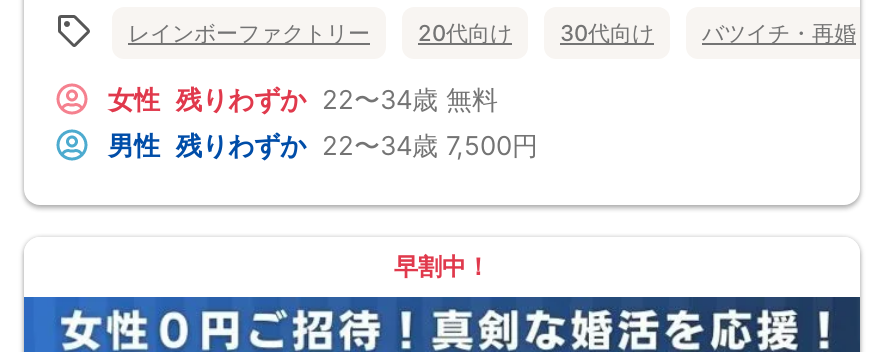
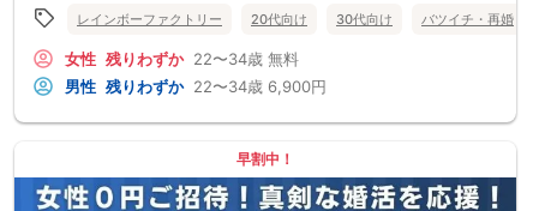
- 男性 残りわずか 22〜34歳 7,500円
+ 男性 残りわずか 22〜34歳 6,900円
